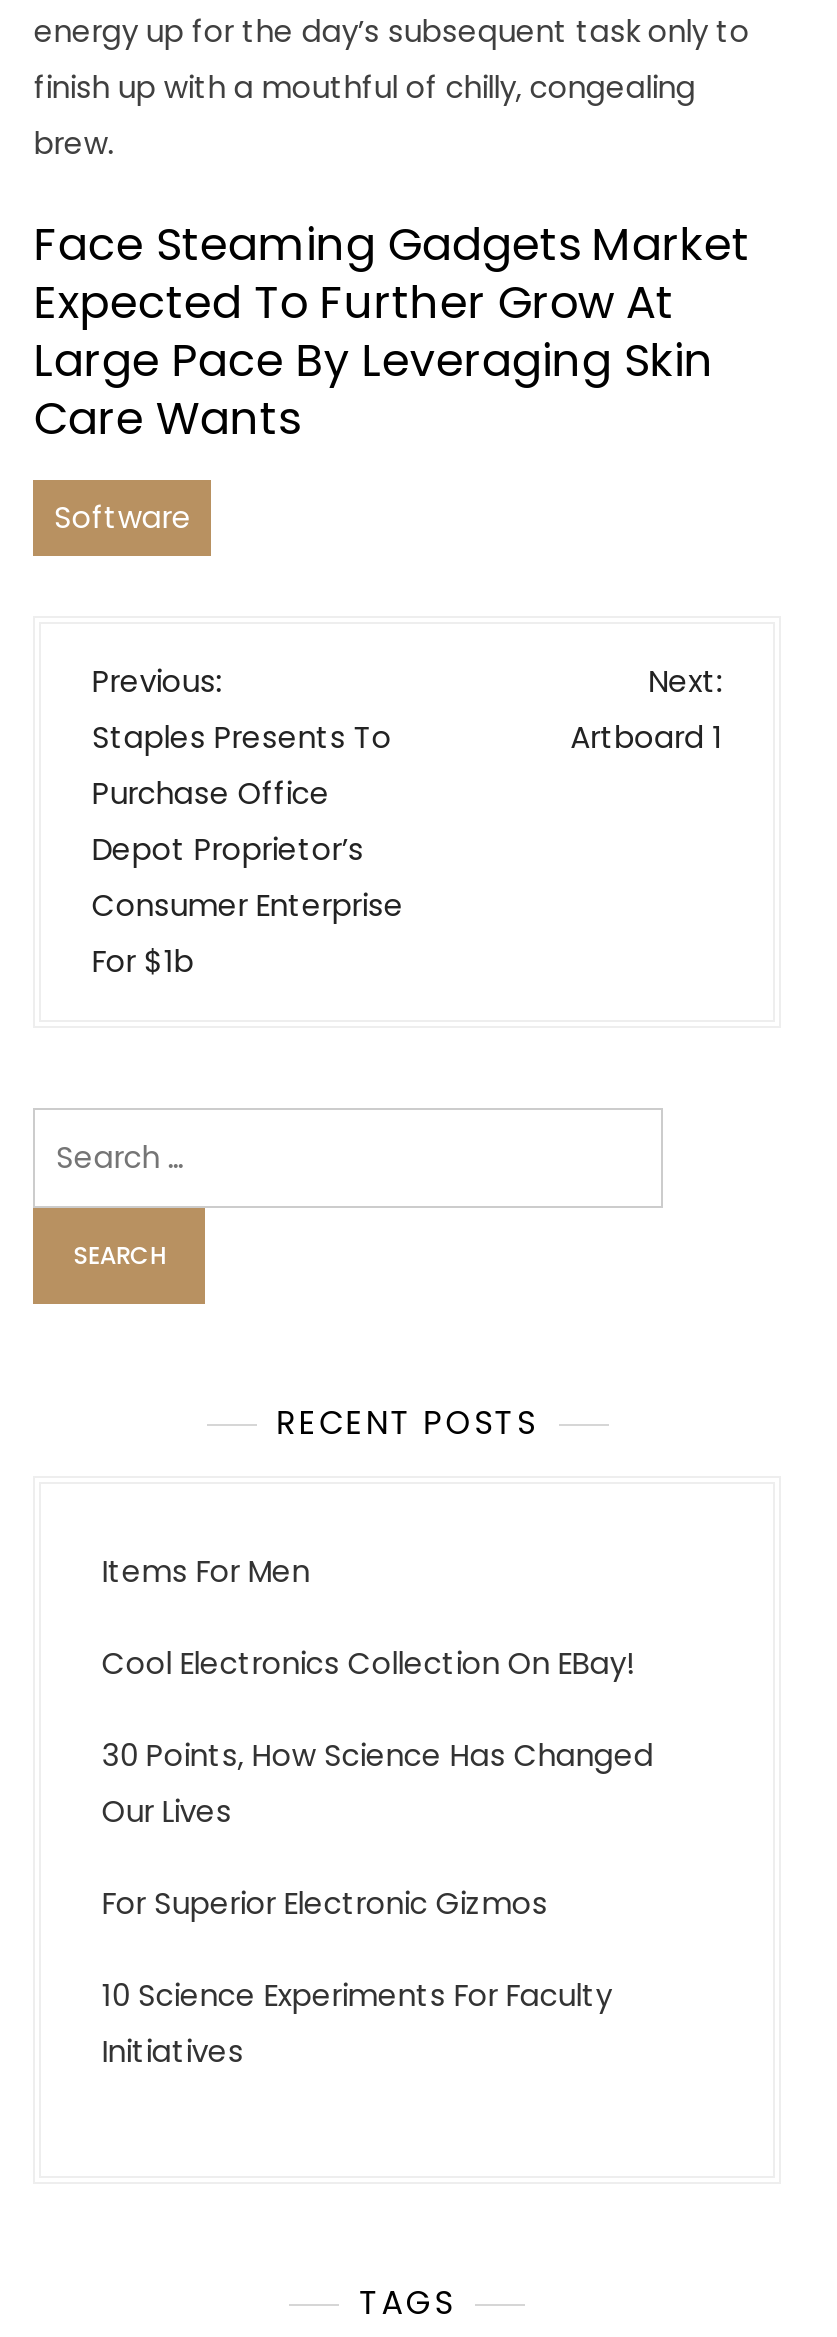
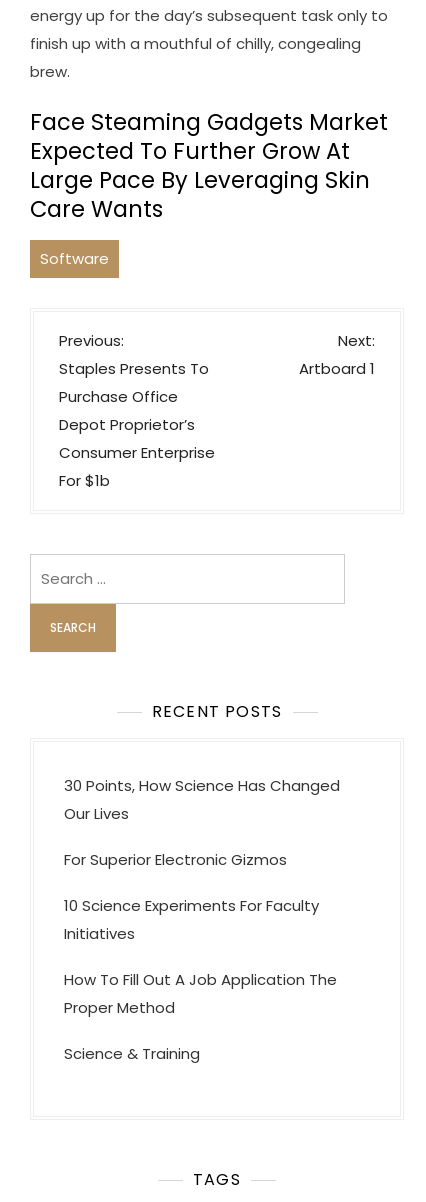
- Items For Men
- Cool Electronics Collection On EBay!

moved up: 30 Points, How Science Has Changed | Our Lives | For Superior Electronic Gizmos | 10 Science Experiments For Faculty | Initiatives

+ How To Fill Out A Job Application The
+ Proper Method
+ Science & Training
